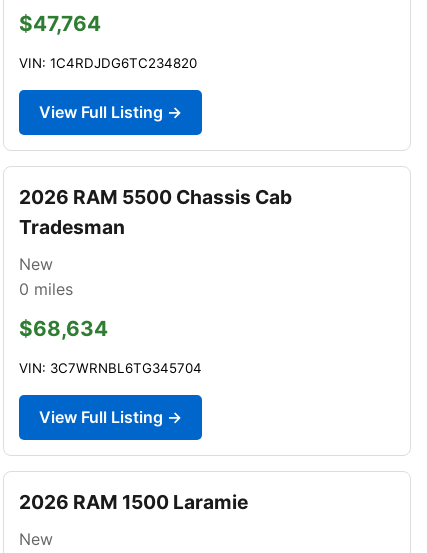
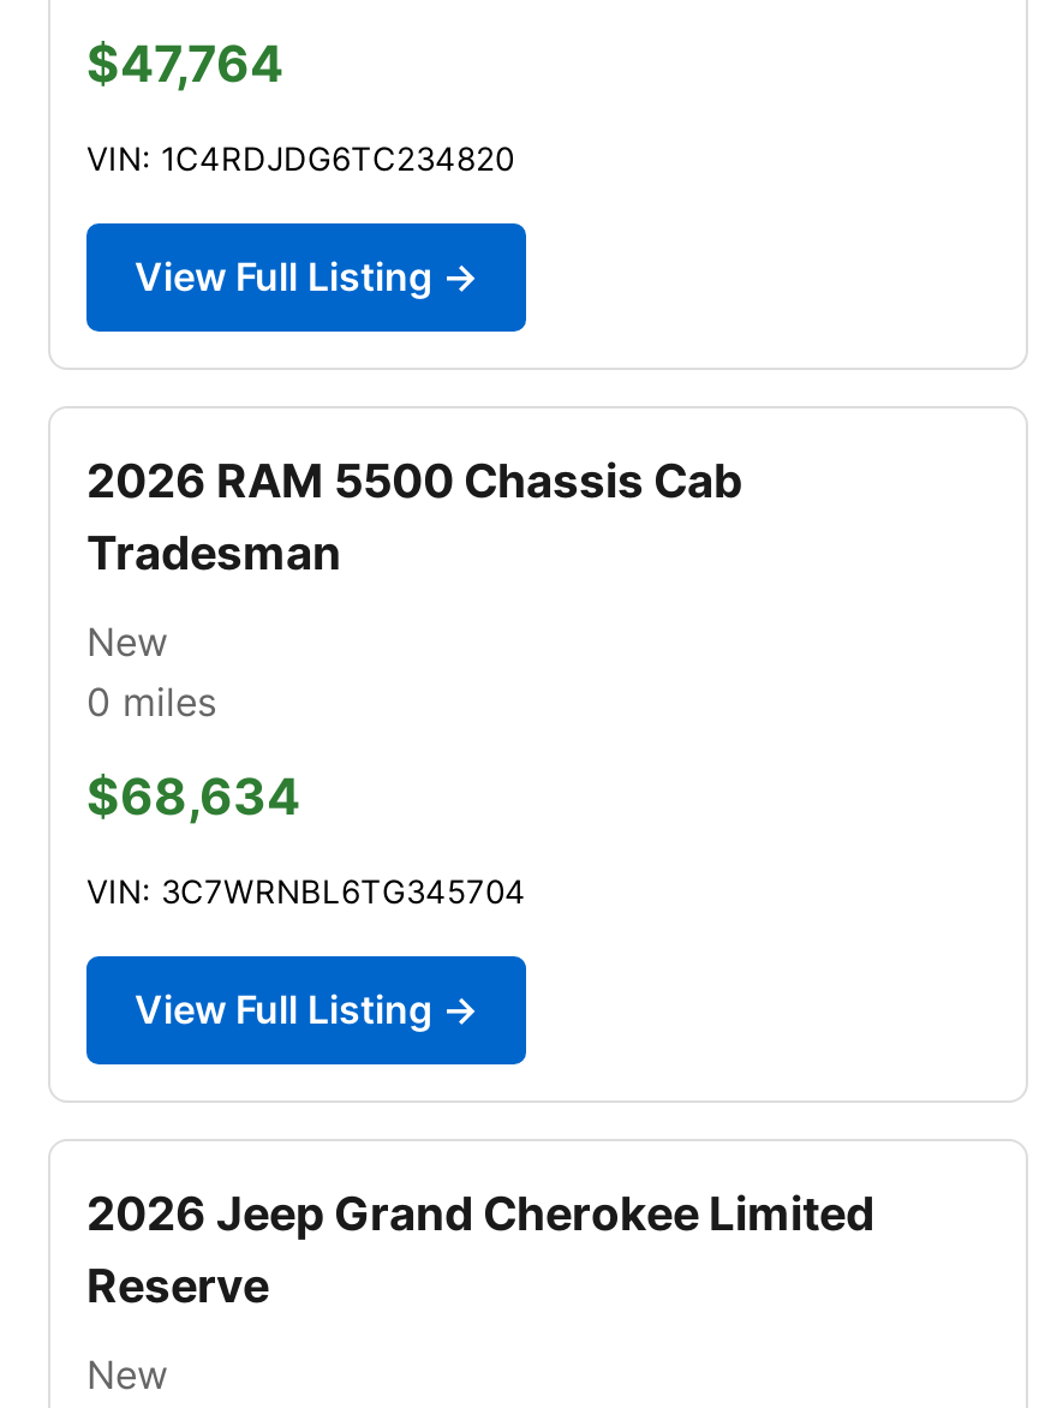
- 2026 RAM 1500 Laramie
+ 2026 Jeep Grand Cherokee Limited
+ Reserve
